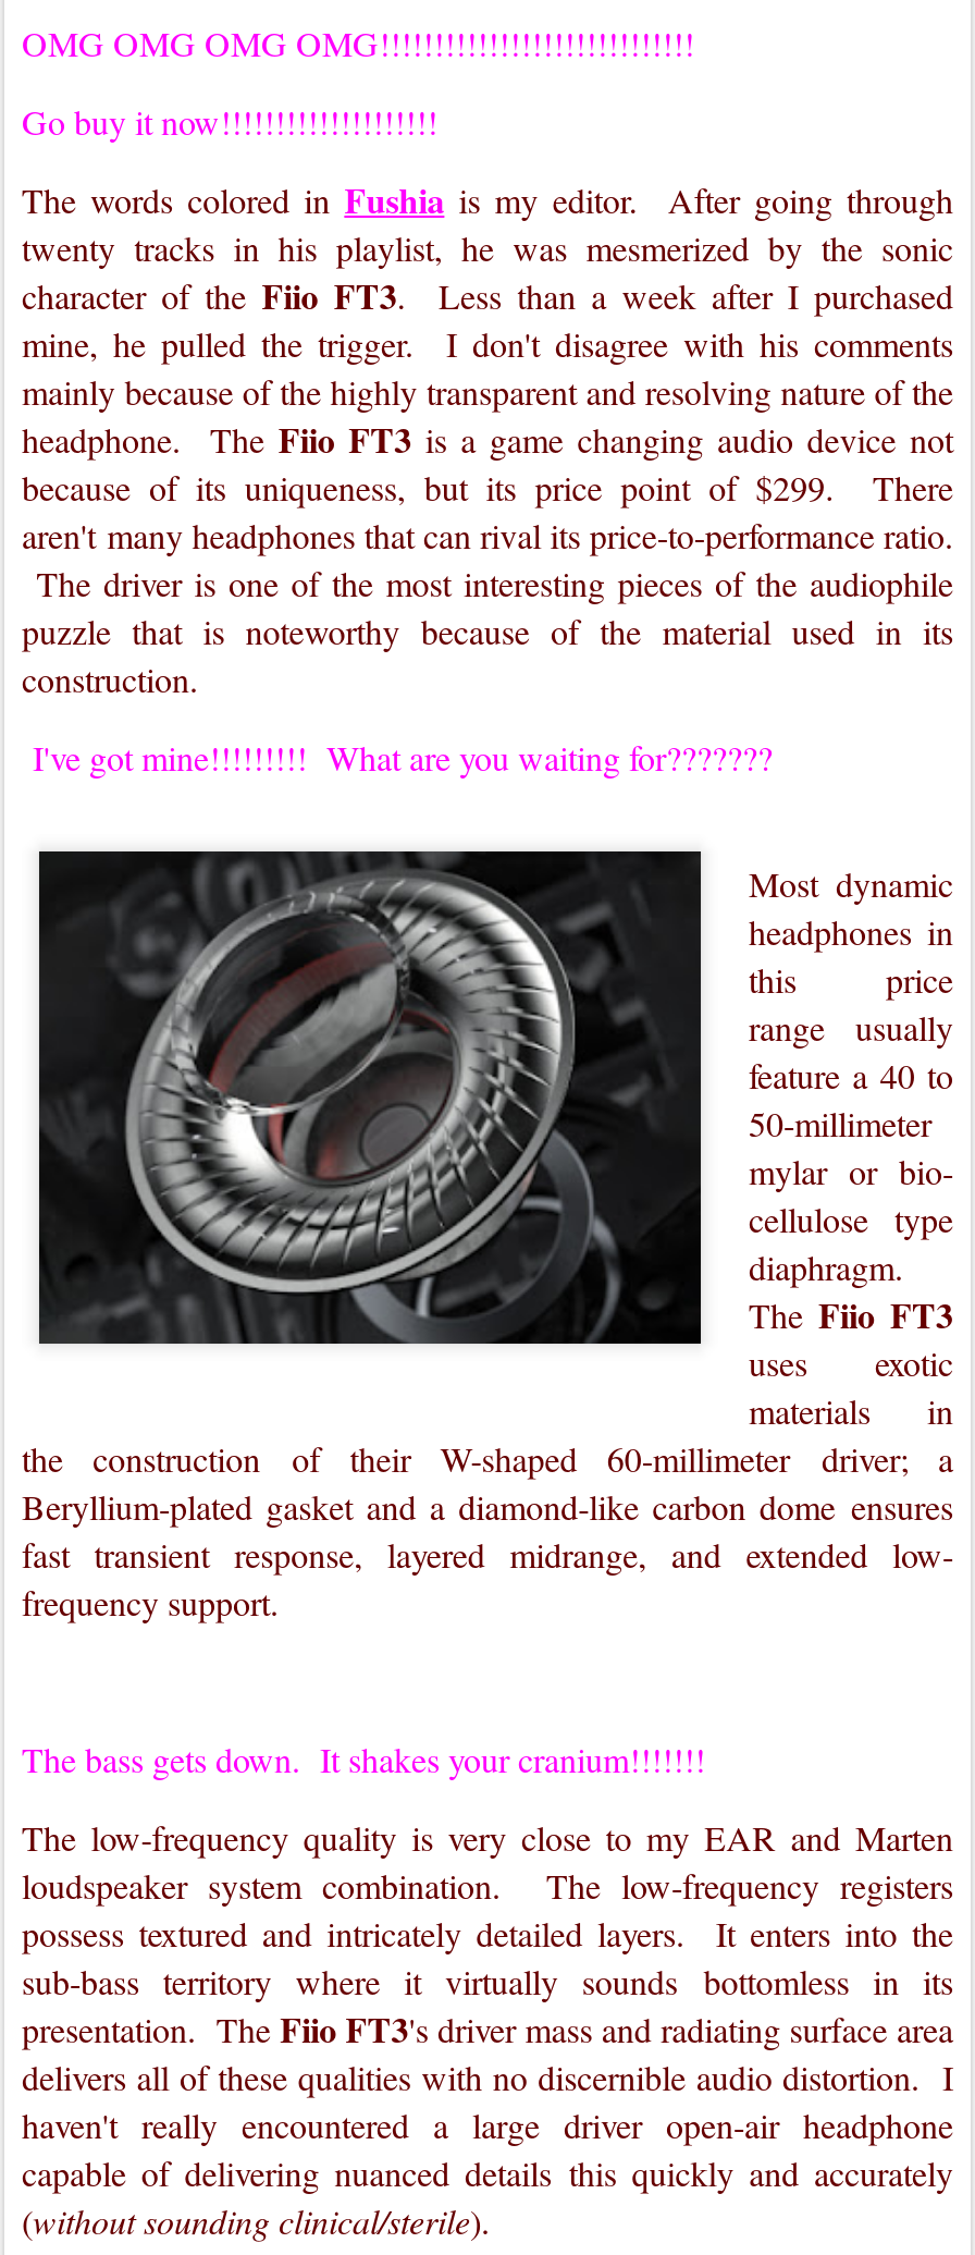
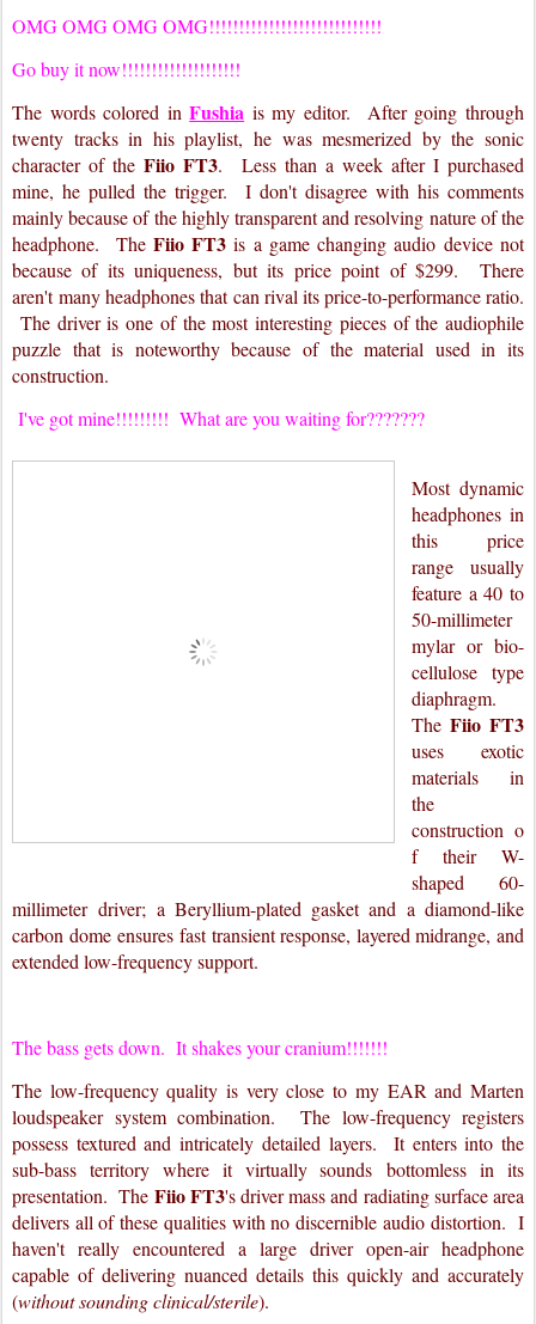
- [image]
